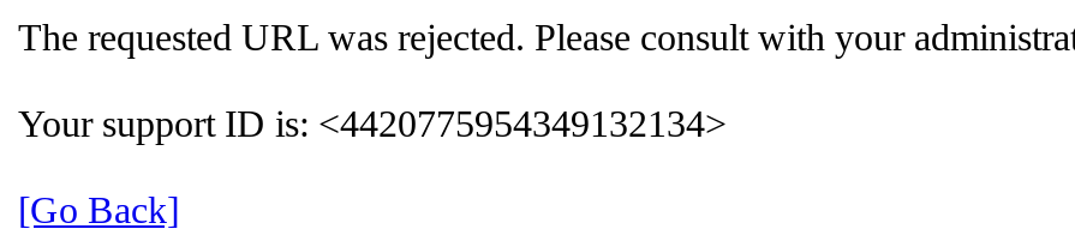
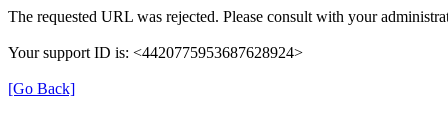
- Your support ID is: <4420775954349132134>
+ Your support ID is: <4420775953687628924>
